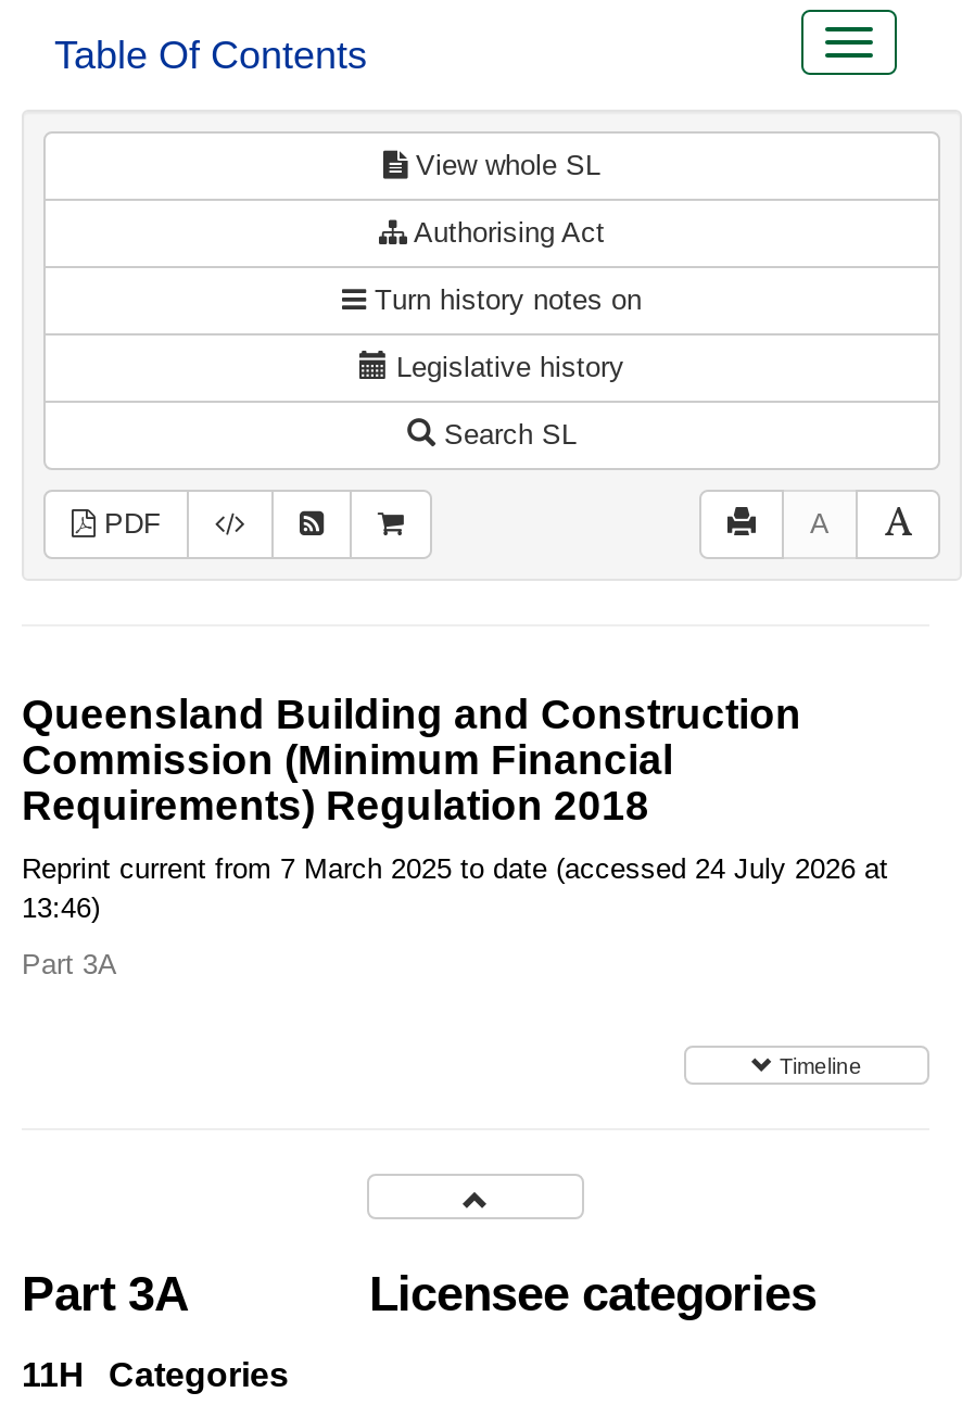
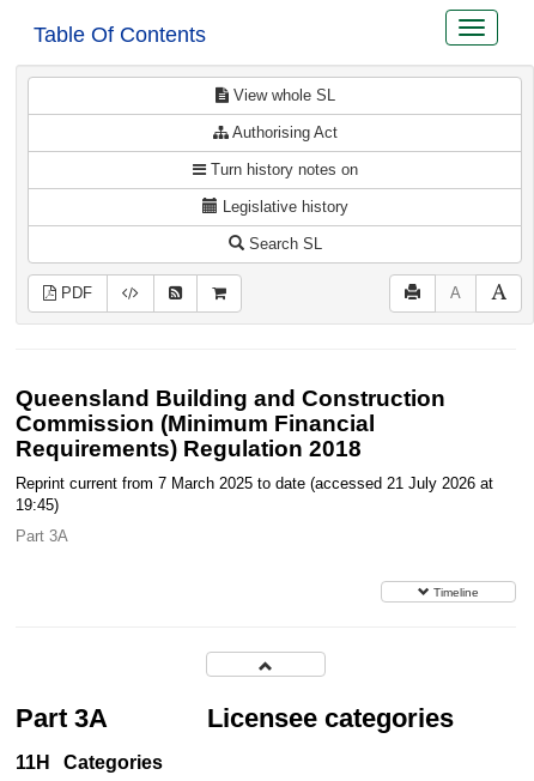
- Reprint current from 7 March 2025 to date (accessed 24 July 2026 at
+ Reprint current from 7 March 2025 to date (accessed 21 July 2026 at

- 13:46)
+ 19:45)
